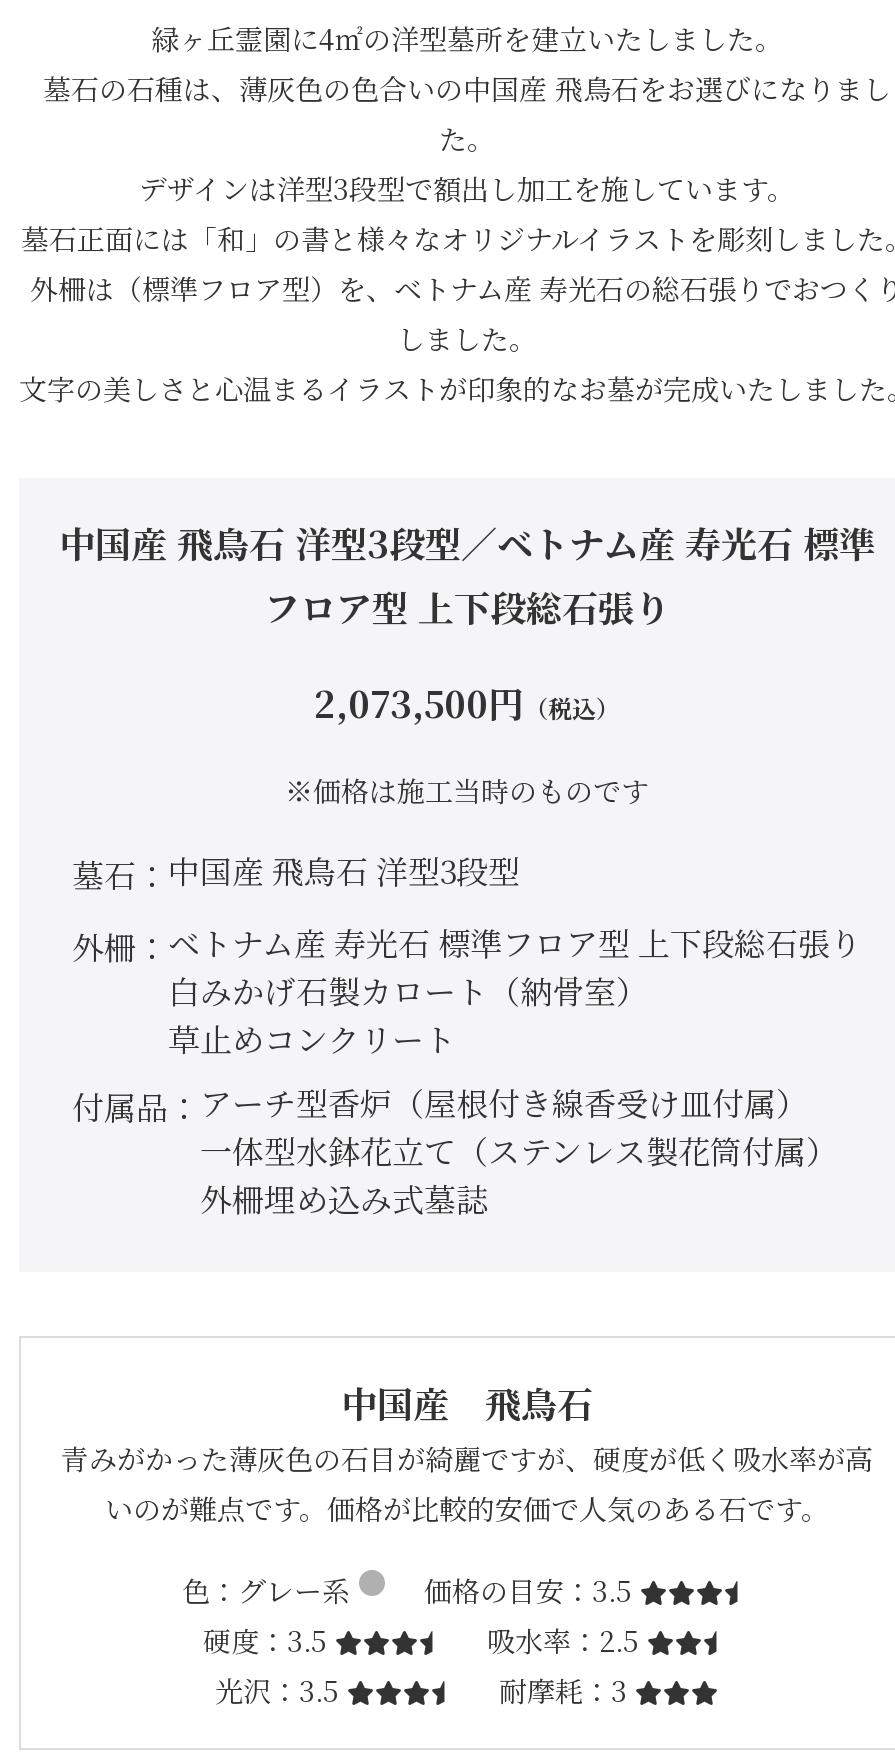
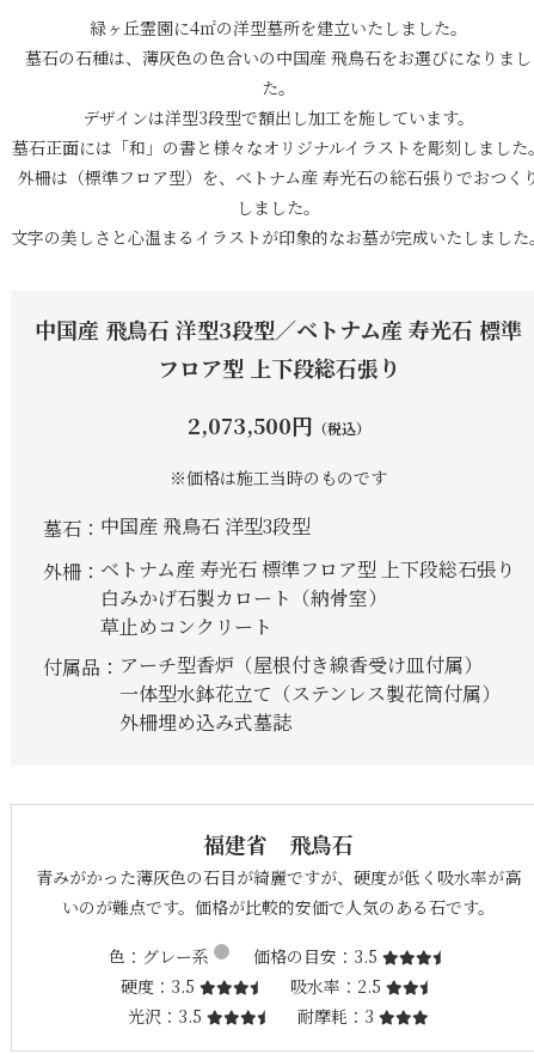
- 中国産 飛鳥石
+ 福建省 飛鳥石
